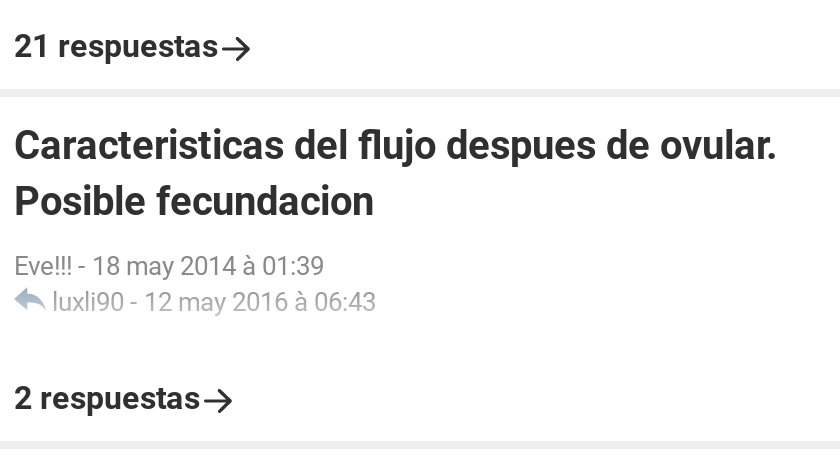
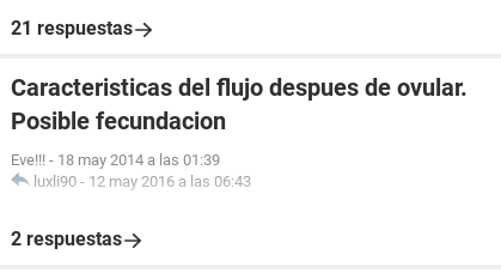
- Eve!!! - 18 may 2014 à 01:39
- luxli90 - 12 may 2016 à 06:43
+ Eve!!! - 18 may 2014 a las 01:39
+ luxli90 - 12 may 2016 a las 06:43
